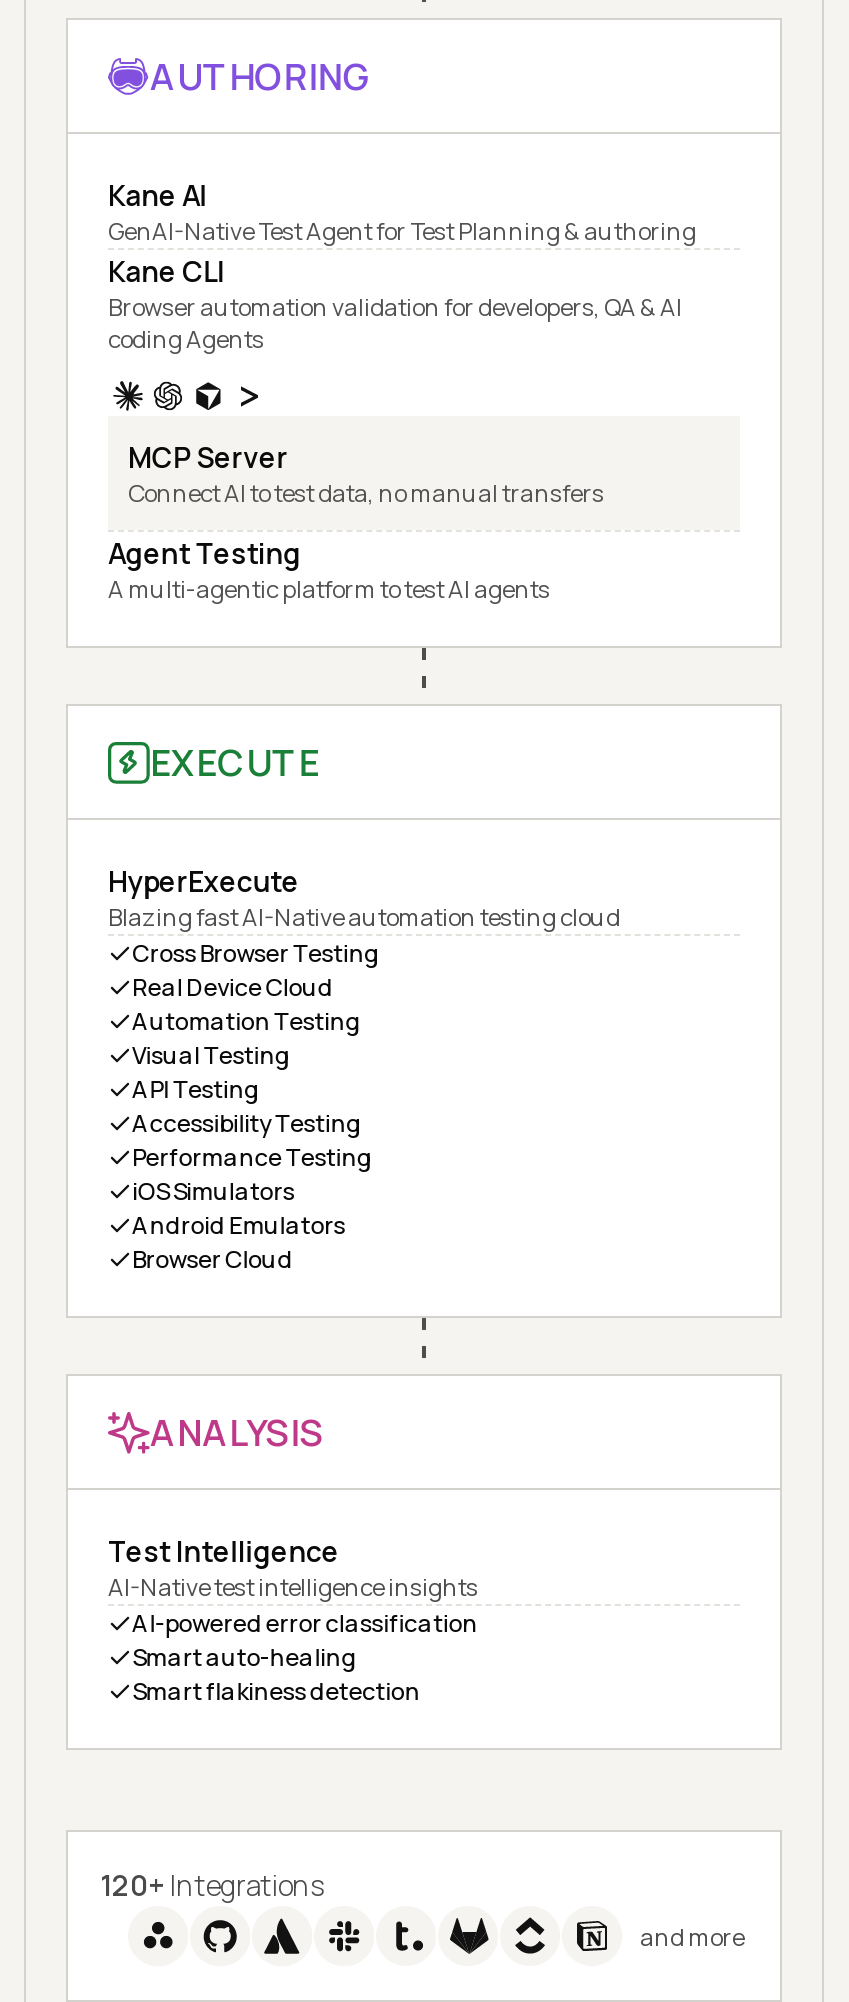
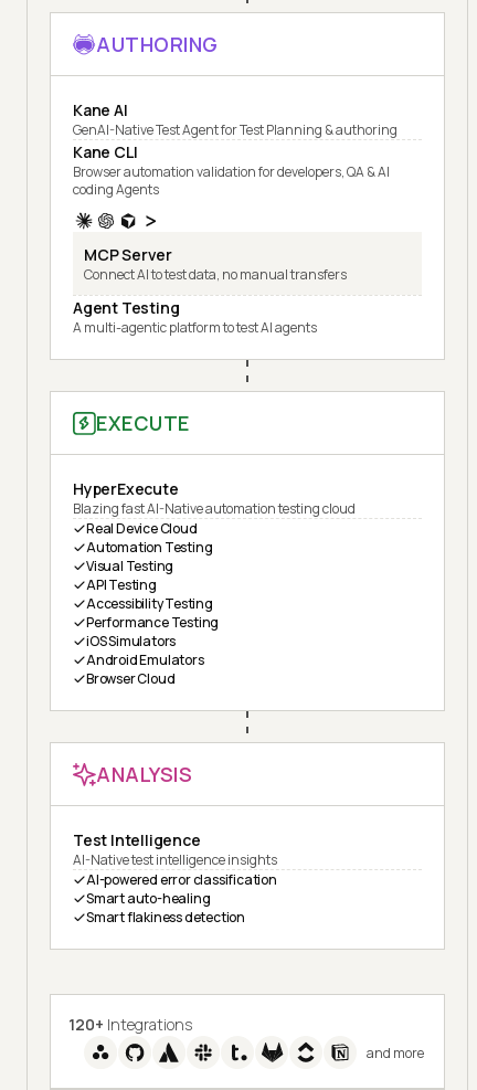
- Cross Browser Testing
